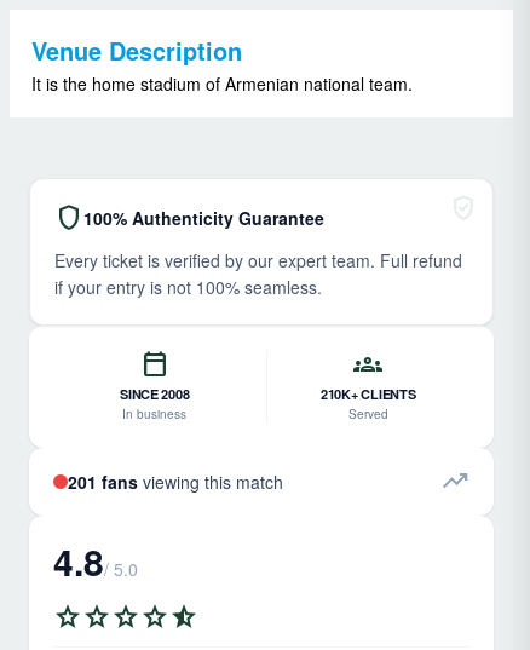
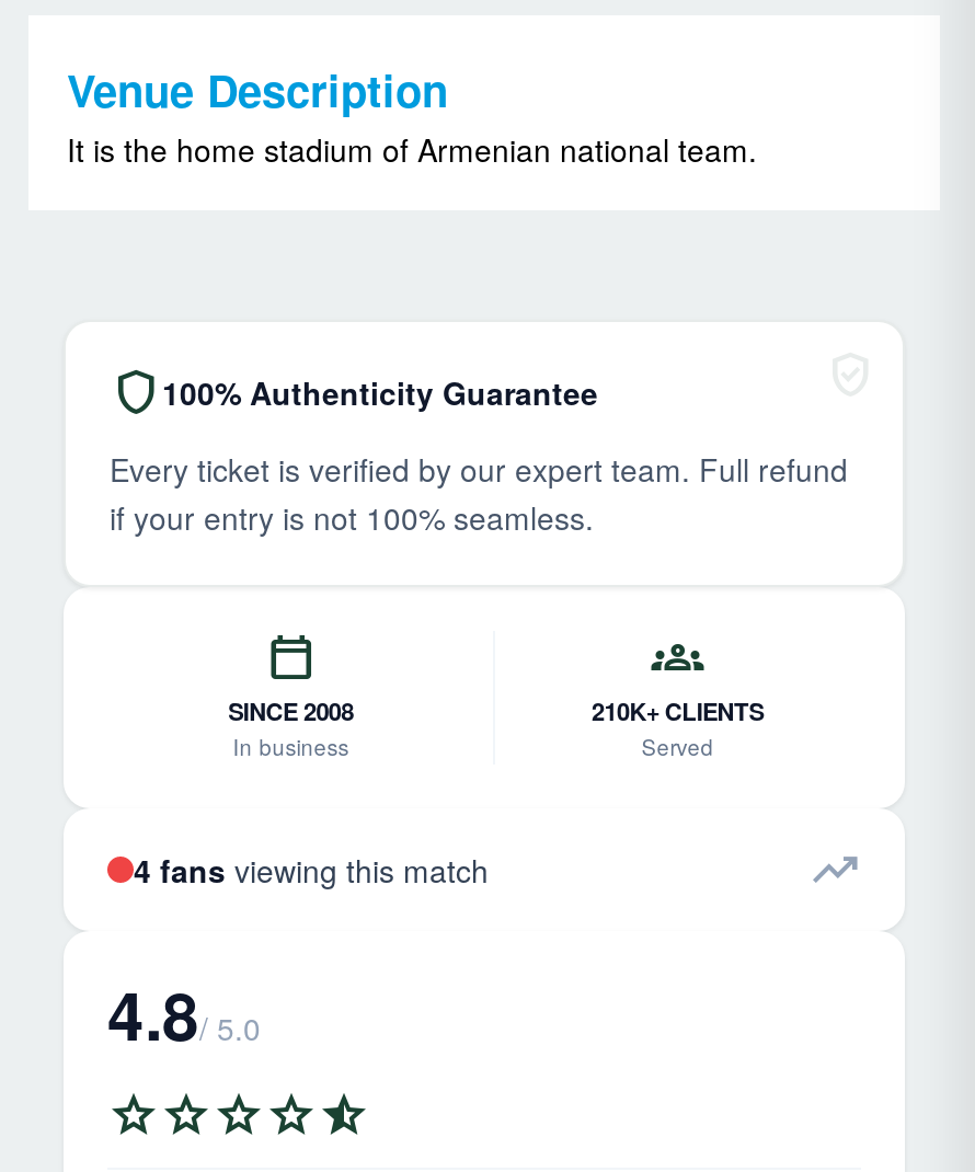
- 201 fans viewing this match
+ 4 fans viewing this match
